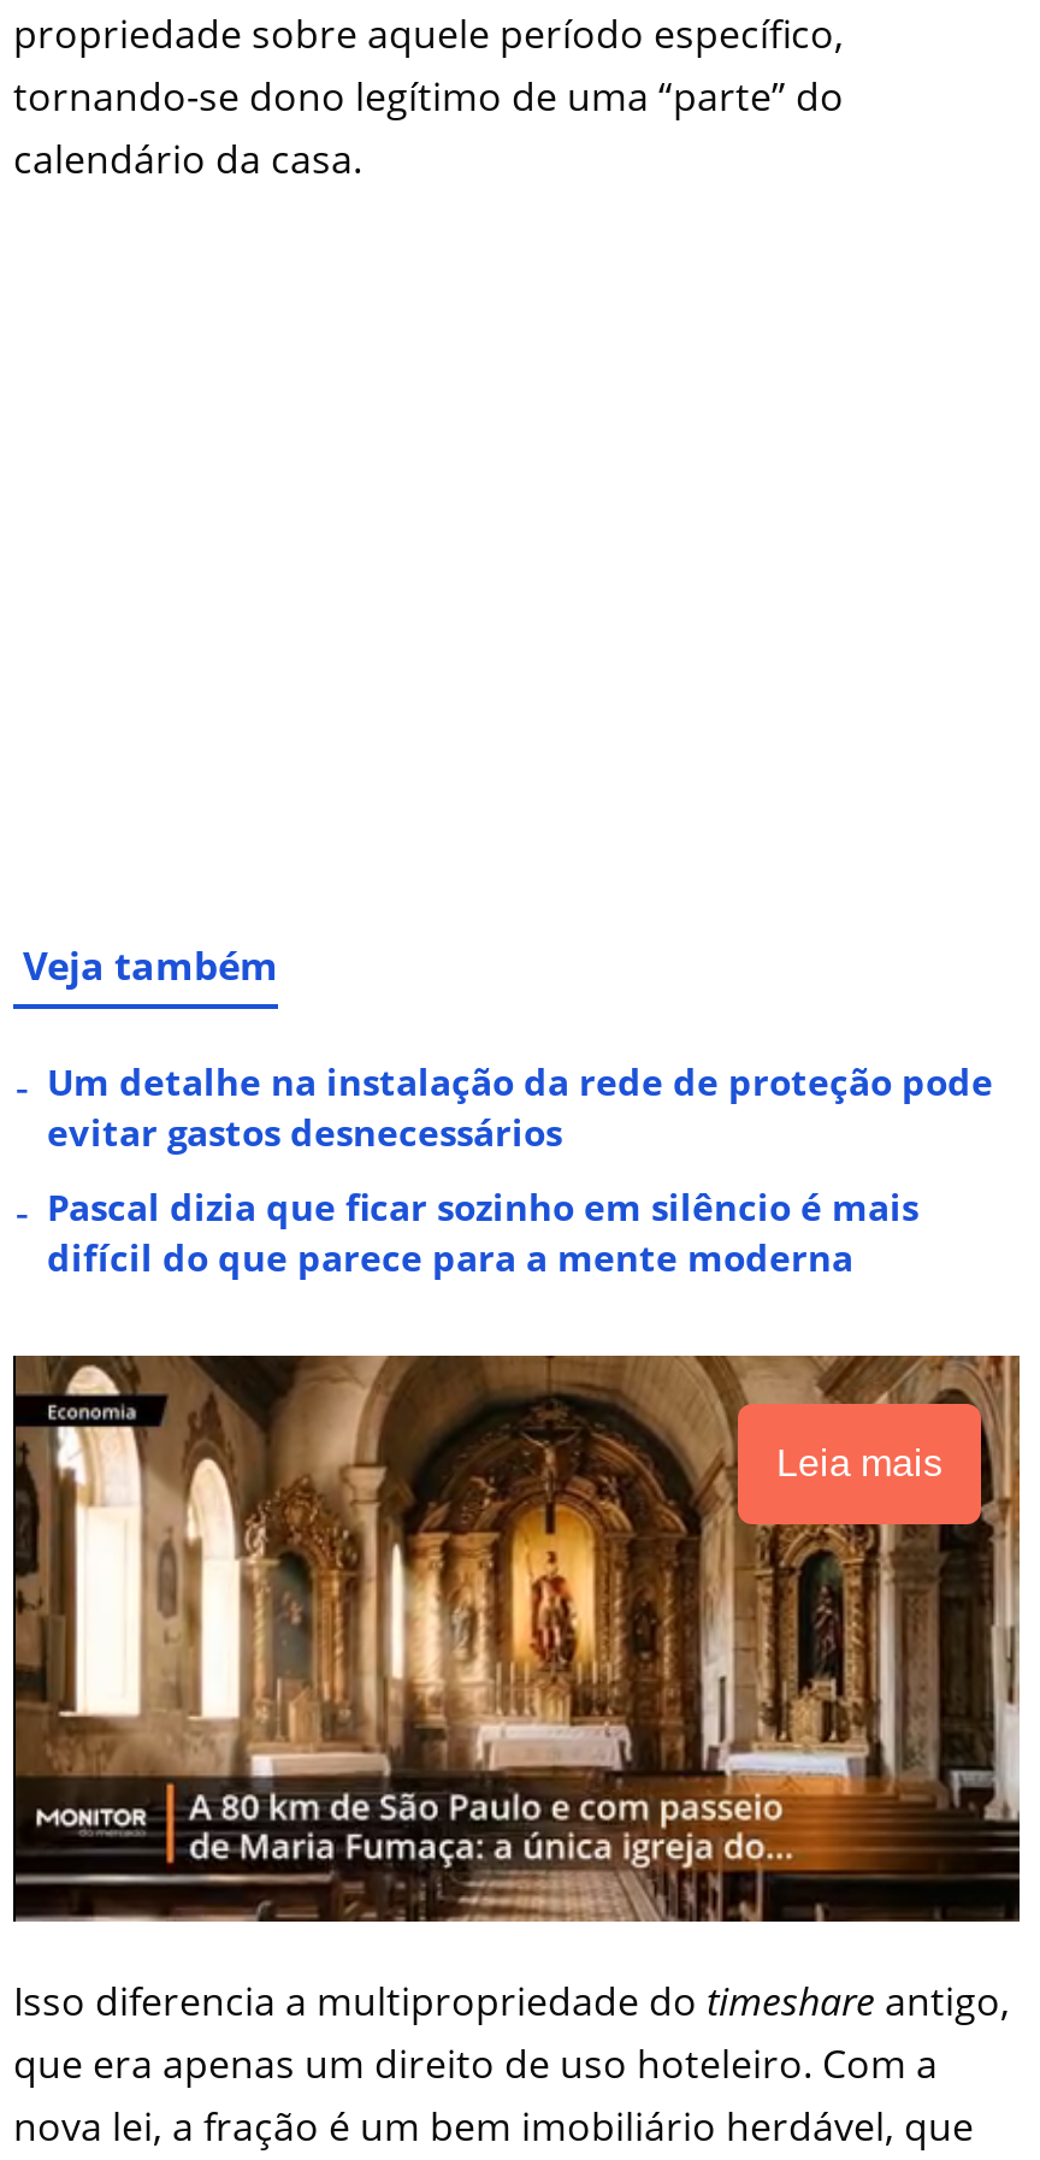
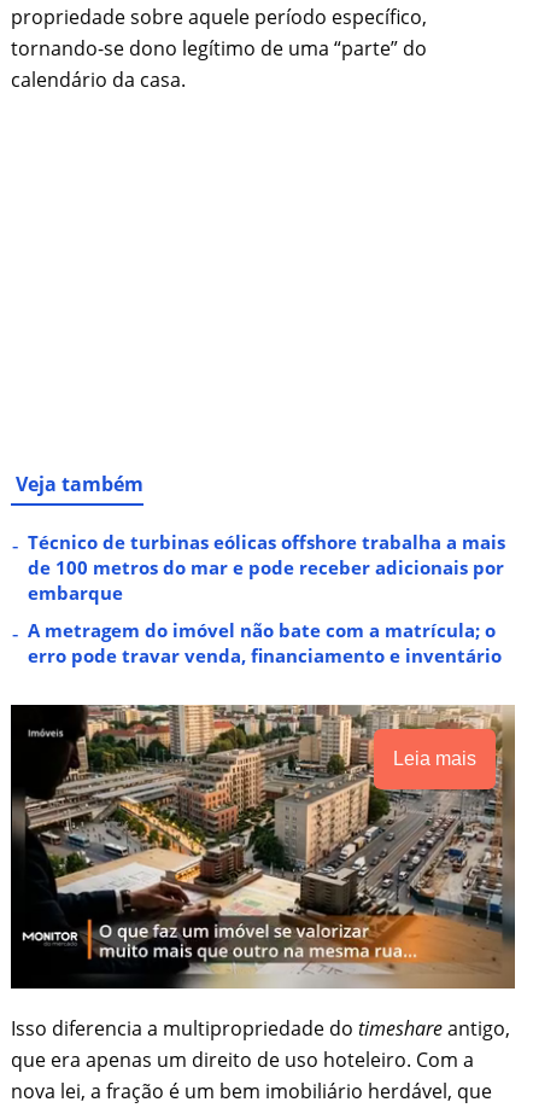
- Um detalhe na instalação da rede de proteção pode
- evitar gastos desnecessários
+ Técnico de turbinas eólicas offshore trabalha a mais
+ de 100 metros do mar e pode receber adicionais por
+ embarque

- Pascal dizia que ficar sozinho em silêncio é mais
- difícil do que parece para a mente moderna
+ A metragem do imóvel não bate com a matrícula; o
+ erro pode travar venda, financiamento e inventário

- [image]
+ [image]
